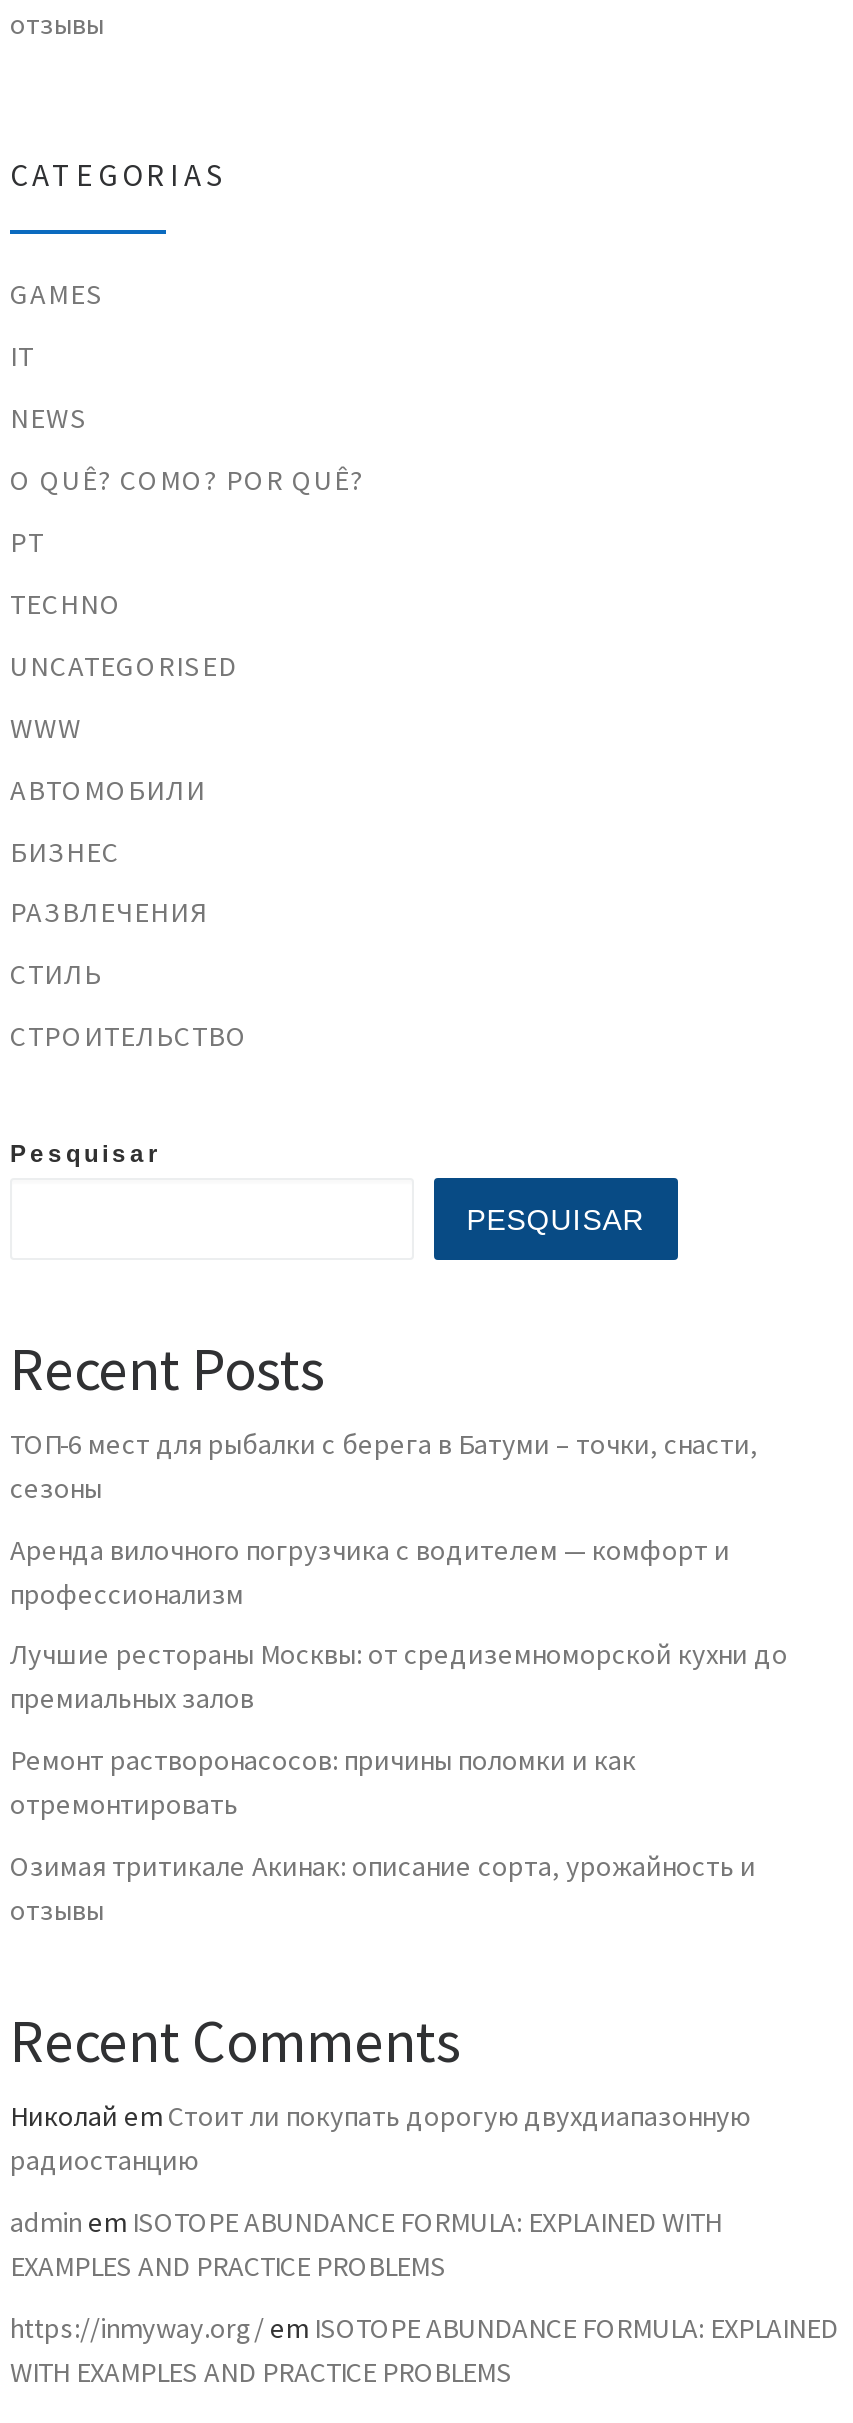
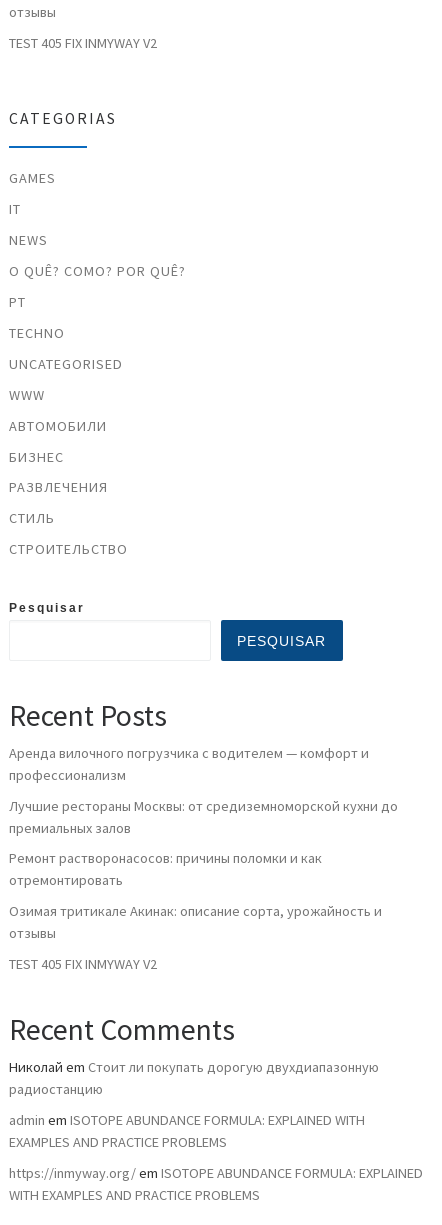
+ TEST 405 FIX INMYWAY V2

moved down: CATEGORIAS | GAMES | IT | ... | PESQUISAR | Recent Posts

- ТОП-6 мест для рыбалки с берега в Батуми – точки, снасти,
- сезоны

moved up: Аренда вилочного погрузчика с водителем — комфорт и | профессионализм | Лучшие рестораны Москвы: от средиземноморской кухни до | премиальных залов | Ремонт растворонасосов: причины поломки и как | отремонтировать | Озимая тритикале Акинак: описание сорта, урожайность и

+ TEST 405 FIX INMYWAY V2
